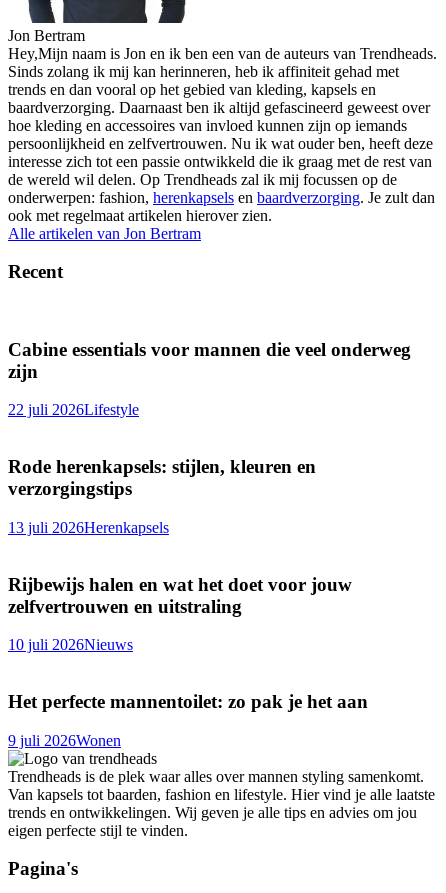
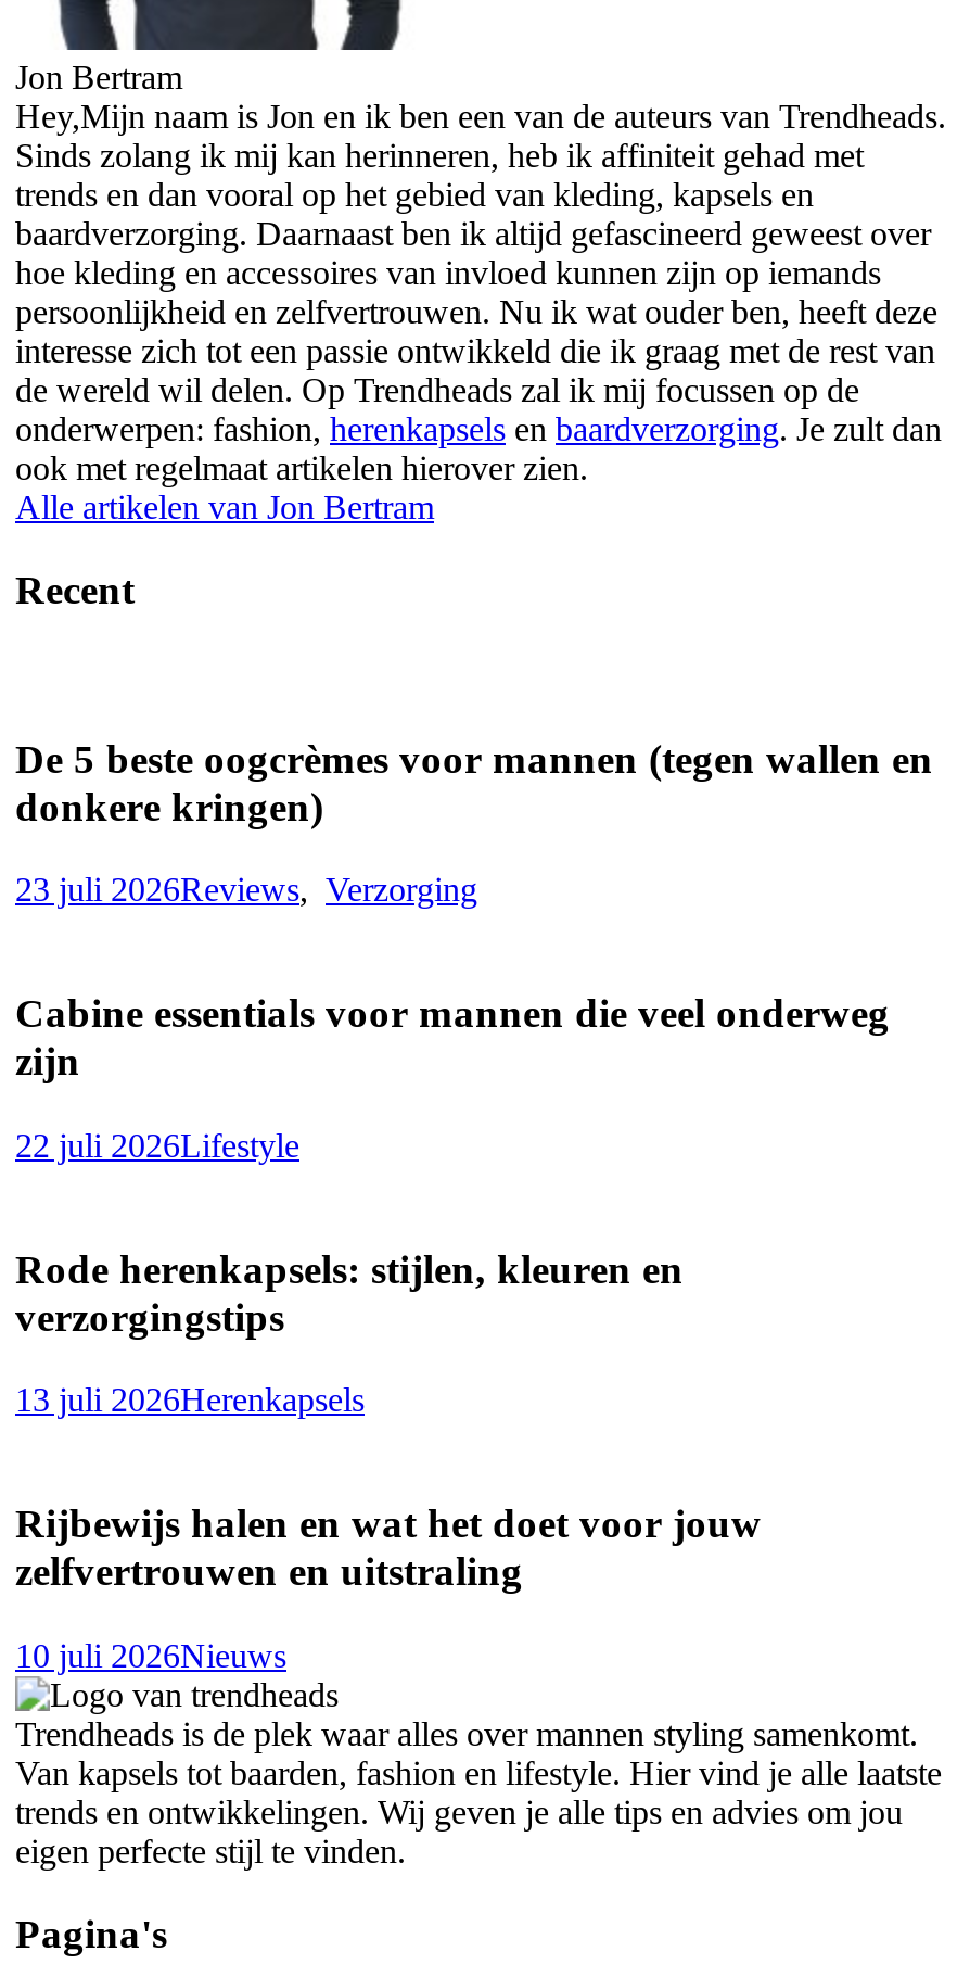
+ De 5 beste oogcrèmes voor mannen (tegen wallen en
+ donkere kringen)
+ 23 juli 2026Reviews, Verzorging

moved down: Cabine essentials voor mannen die veel onderweg | zijn | 22 juli 2026Lifestyle | ... | zelfvertrouwen en uitstraling | 10 juli 2026Nieuws

- Het perfecte mannentoilet: zo pak je het aan
- 9 juli 2026Wonen
